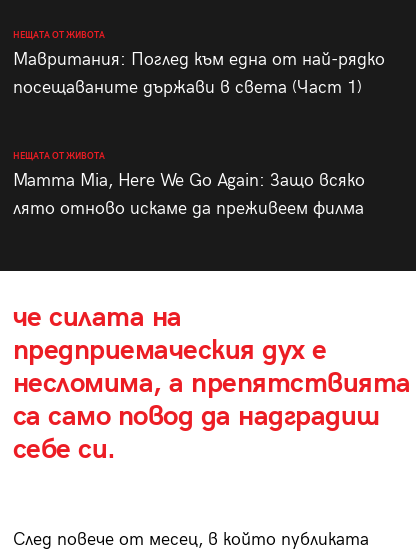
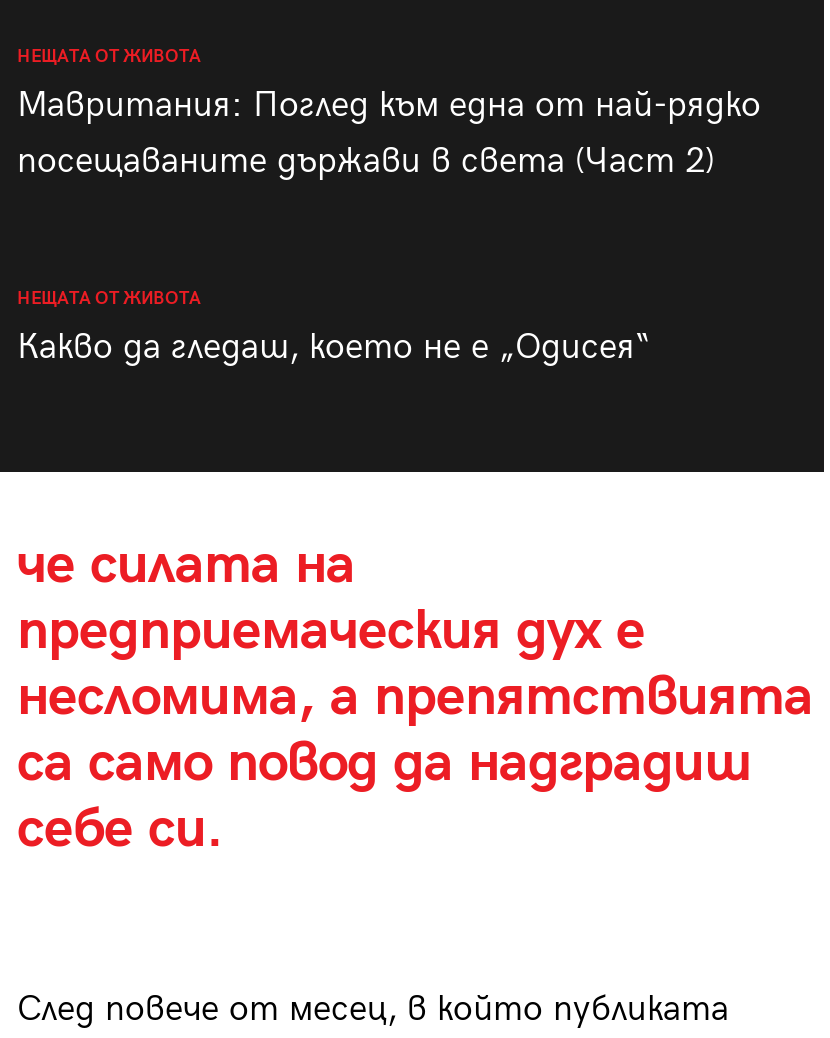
- посещаваните държави в света (Част 1)
+ посещаваните държави в света (Част 2)

- Mamma Mia, Here We Go Again: Защо всяко
- лято отново искаме да преживеем филма
+ Какво да гледаш, което не е „Одисея“
